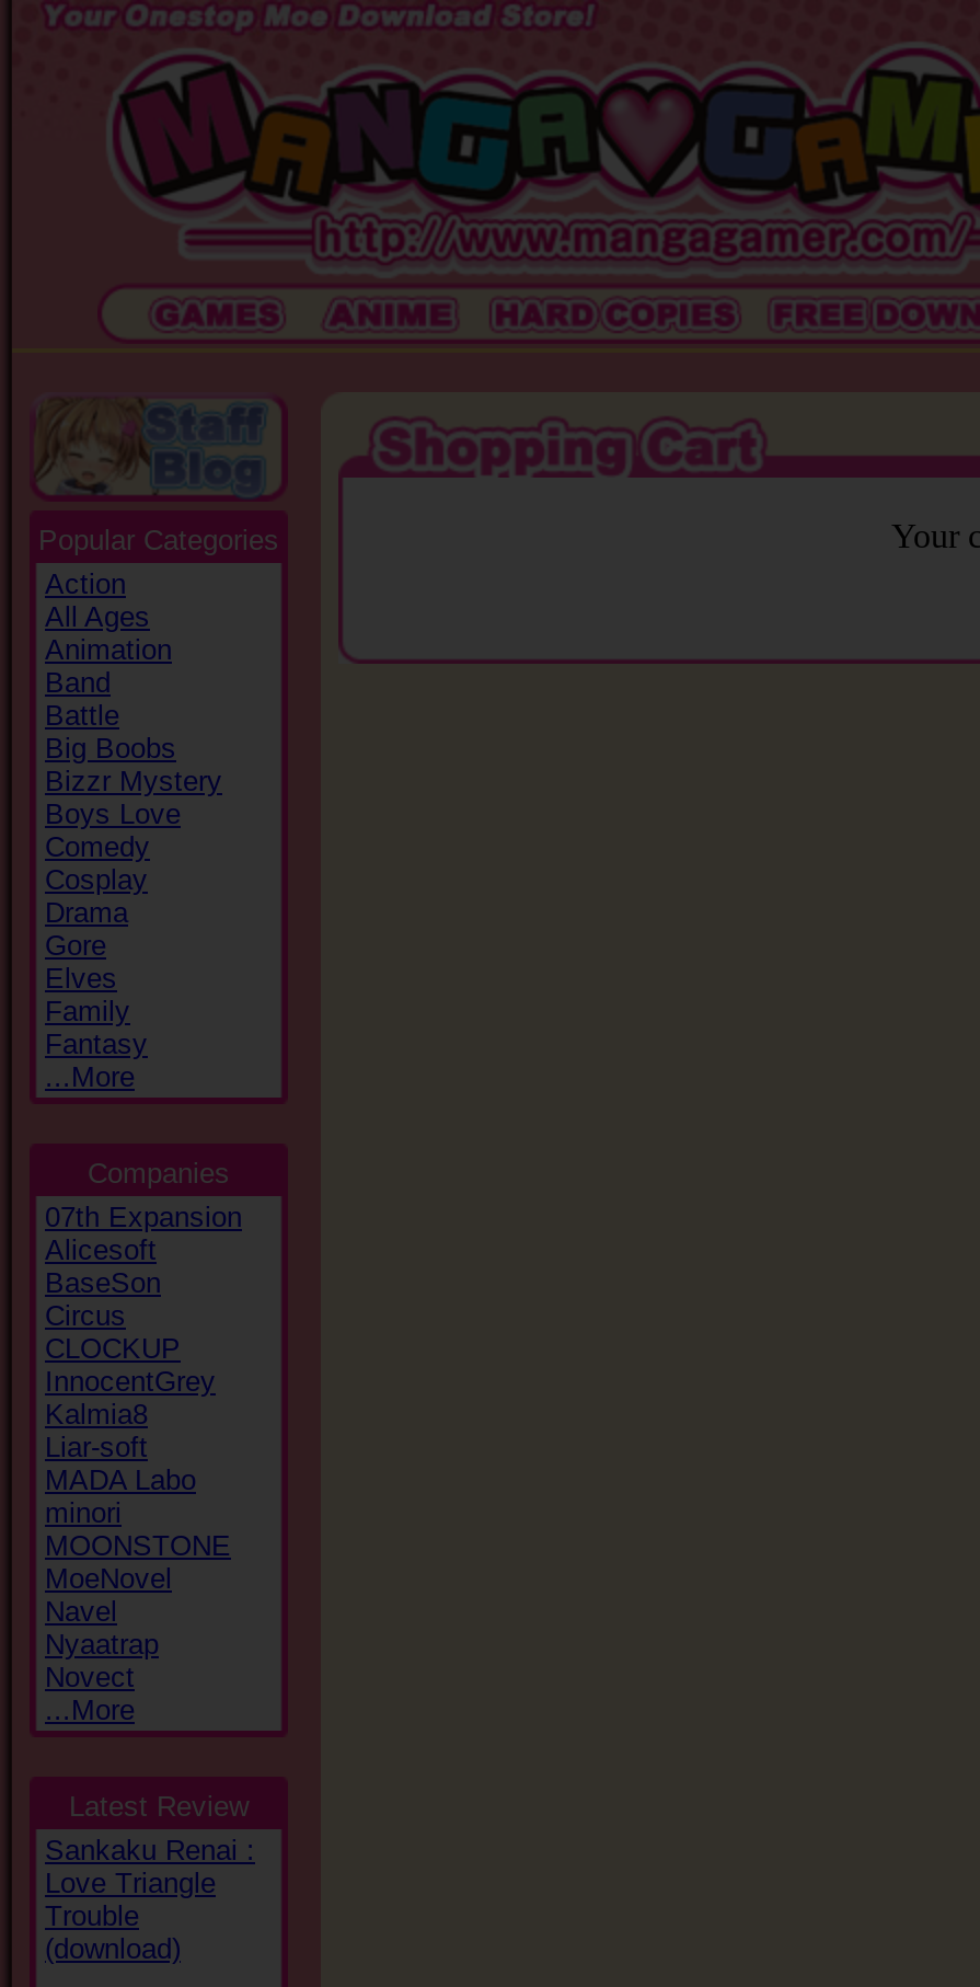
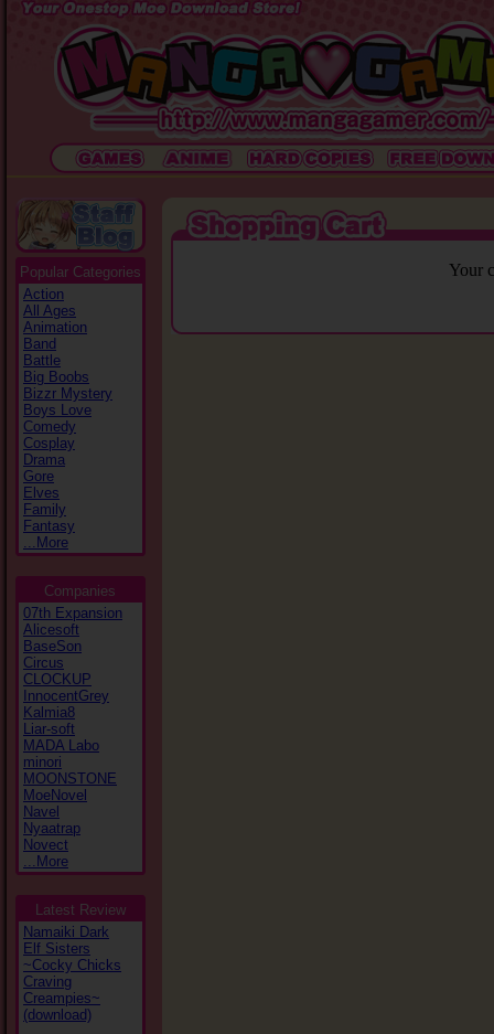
- Sankaku Renai :
- Love Triangle
- Trouble
+ Namaiki Dark
+ Elf Sisters
+ ~Cocky Chicks
+ Craving
+ Creampies~
